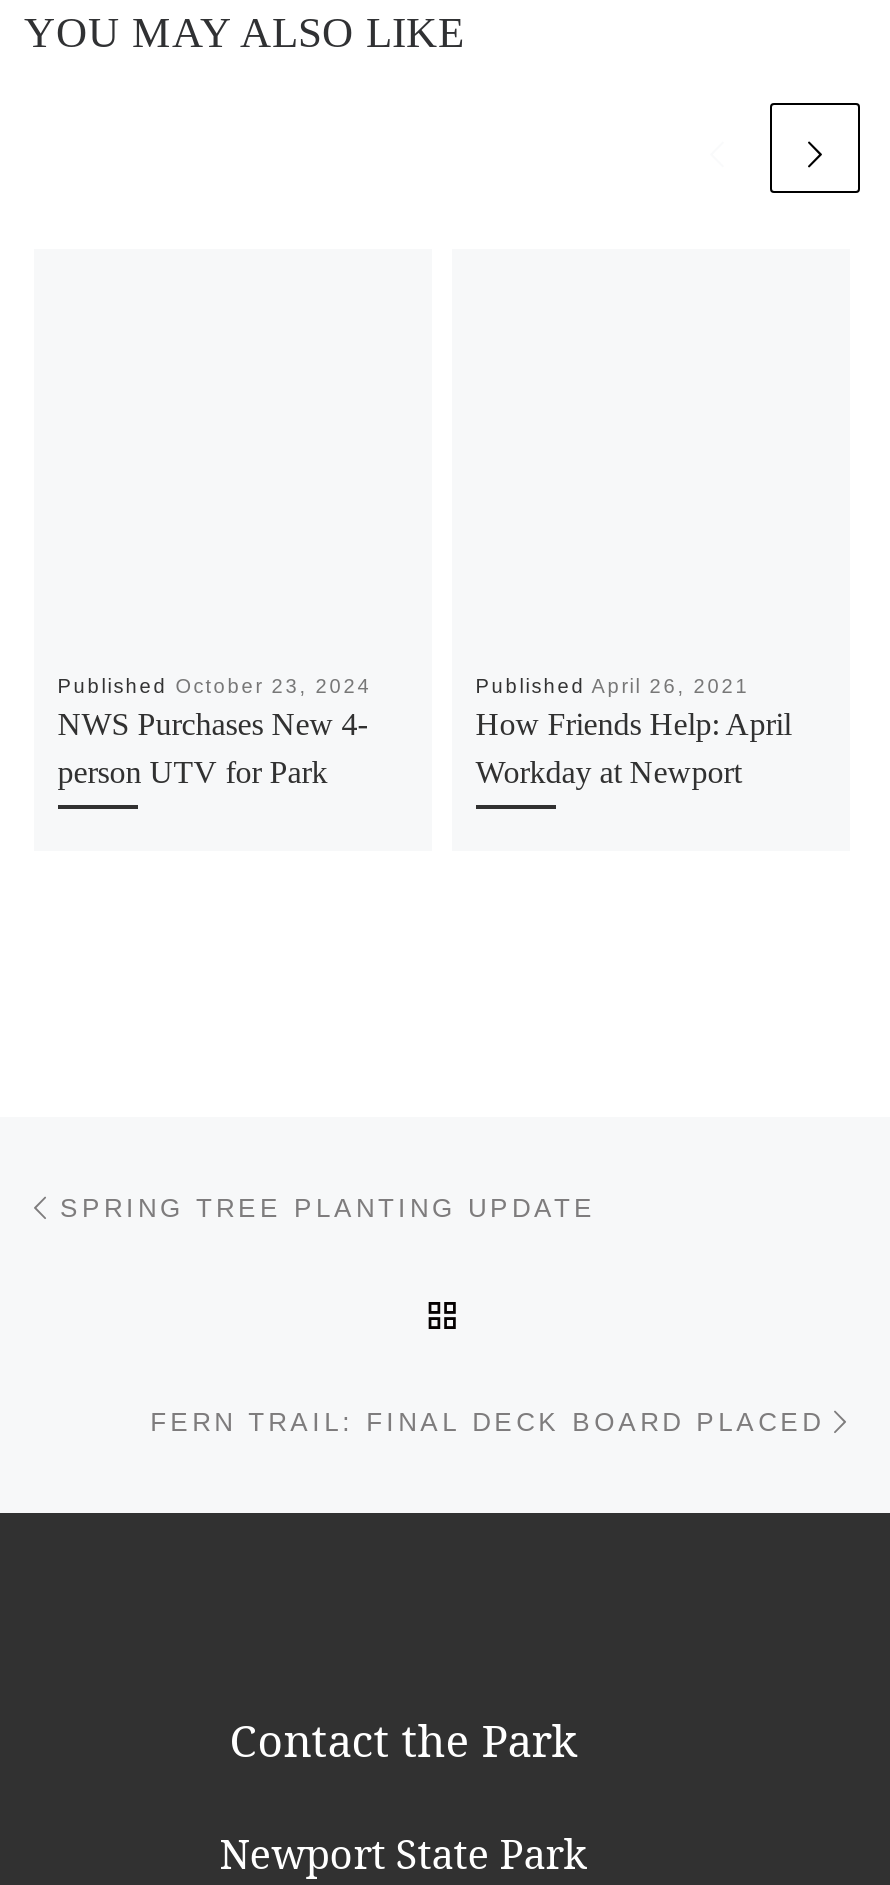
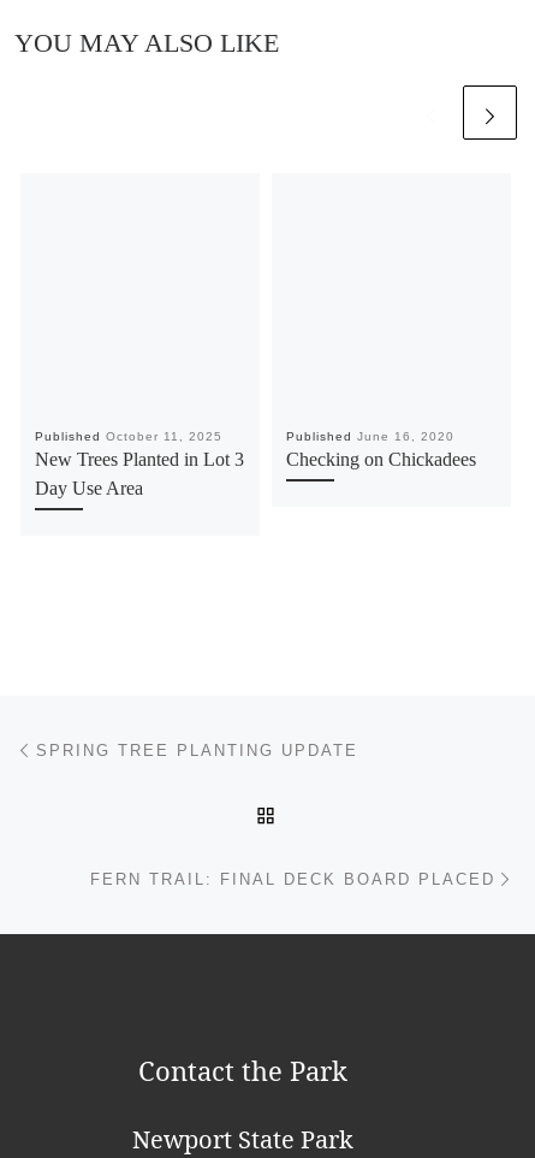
- Published October 23, 2024
- NWS Purchases New 4-
- person UTV for Park
+ Published October 11, 2025
+ New Trees Planted in Lot 3
+ Day Use Area

- Published April 26, 2021
- How Friends Help: April
- Workday at Newport
+ Published June 16, 2020
+ Checking on Chickadees
